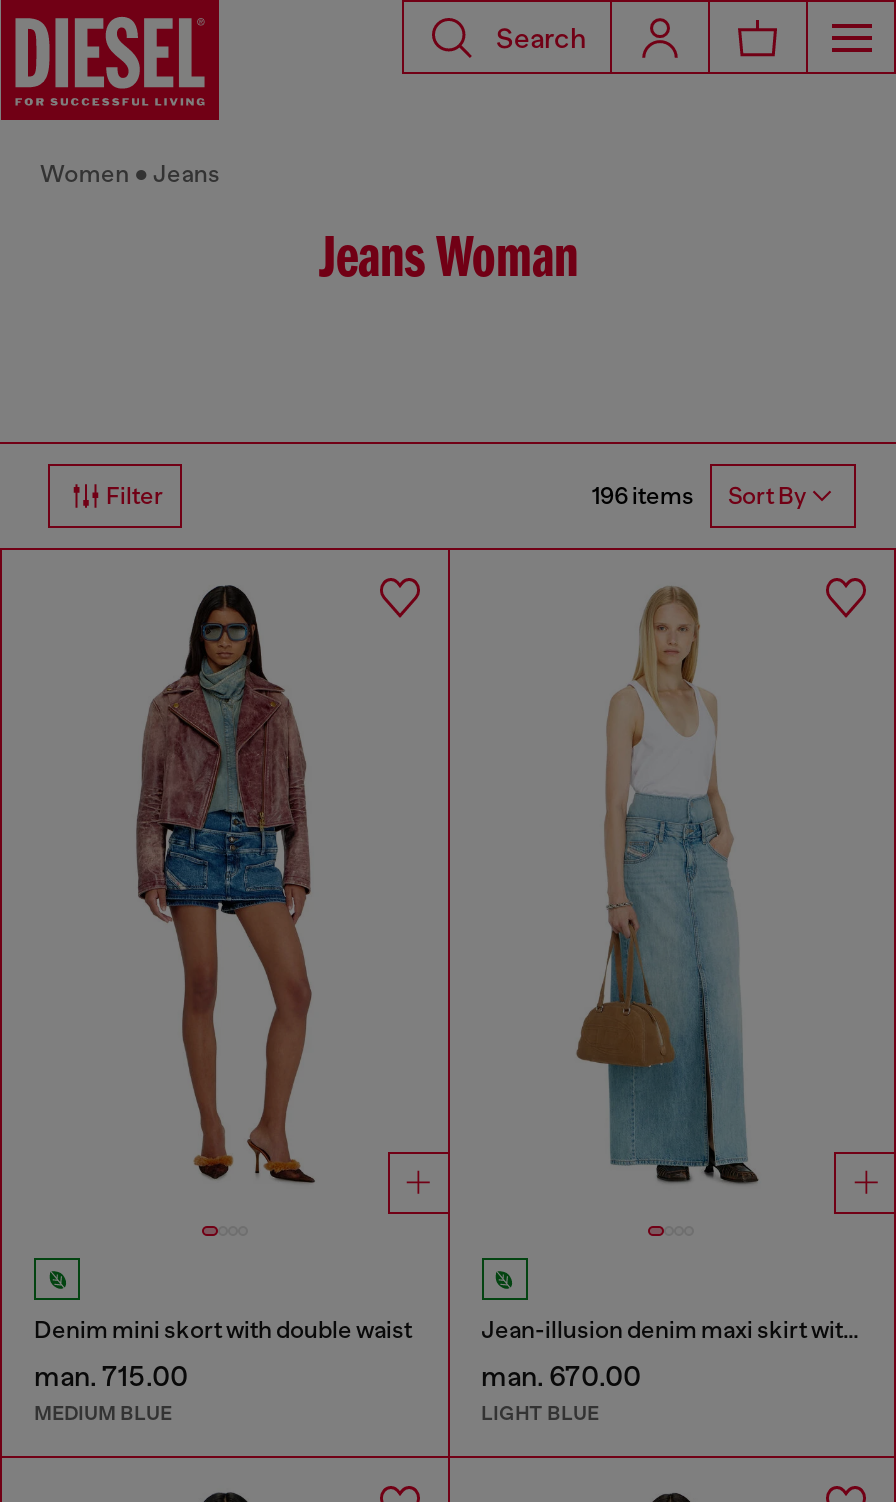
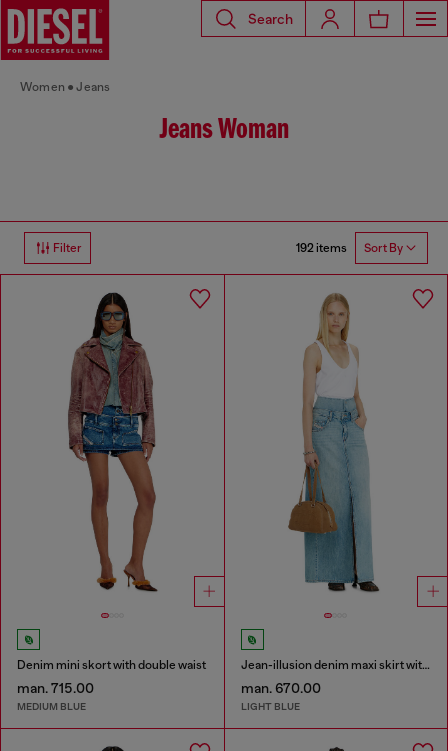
- 196 items Sort By
+ 192 items Sort By
